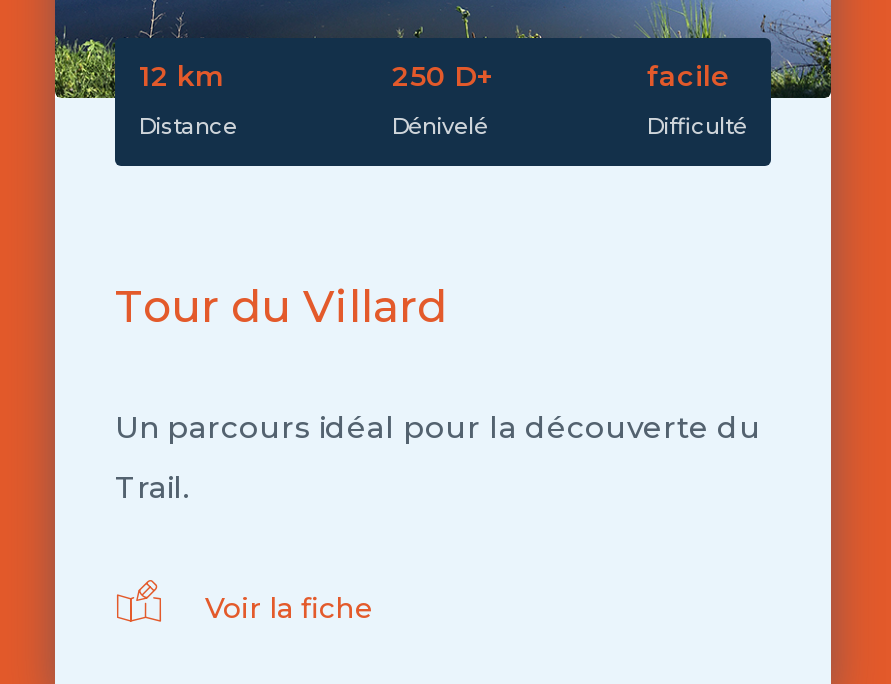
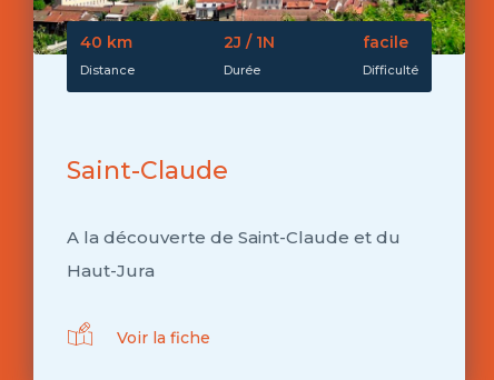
- 12 km
+ 40 km

- 250 D+
+ 2J / 1N

- Dénivelé
+ Durée

- Tour du Villard
+ Saint-Claude

- Un parcours idéal pour la découverte du
+ A la découverte de Saint-Claude et du

- Trail.
+ Haut-Jura
